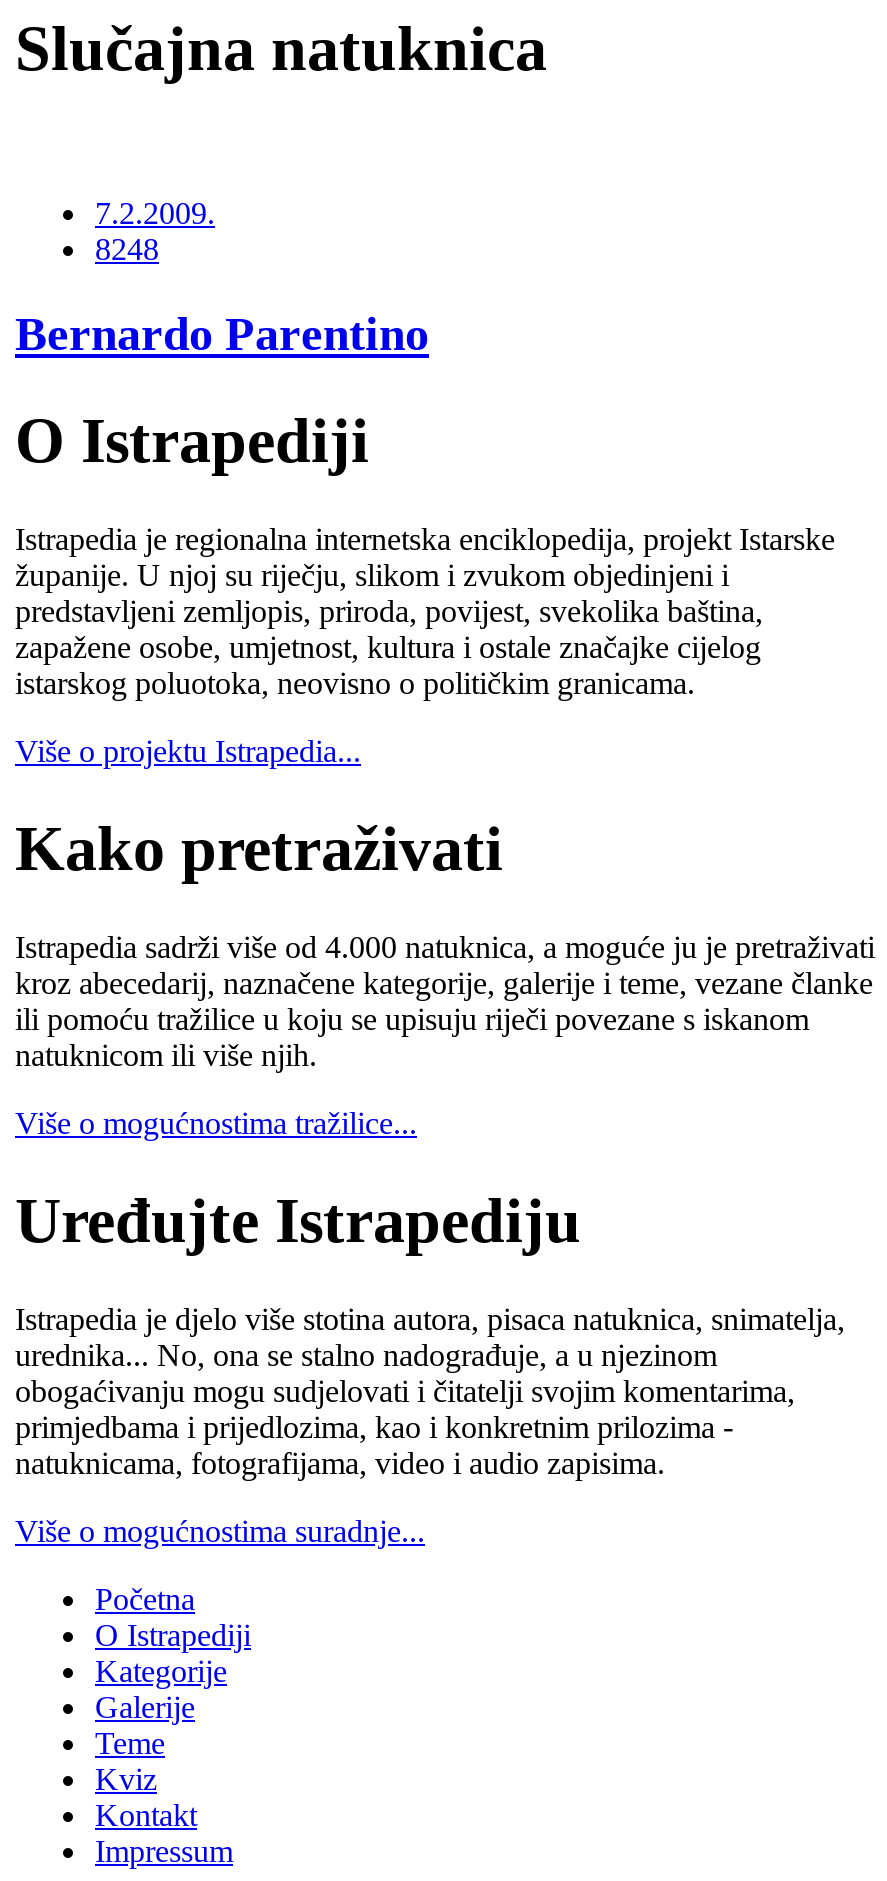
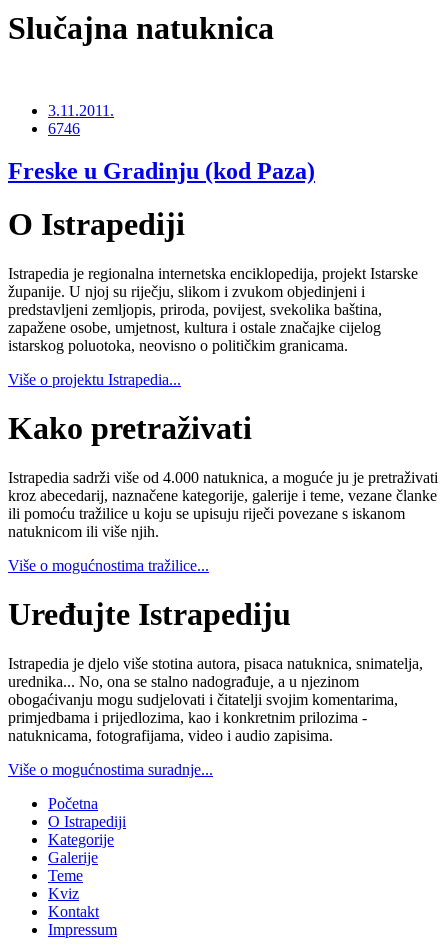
- 7.2.2009.
- 8248
+ 3.11.2011.
+ 6746

- Bernardo Parentino
+ Freske u Gradinju (kod Paza)
